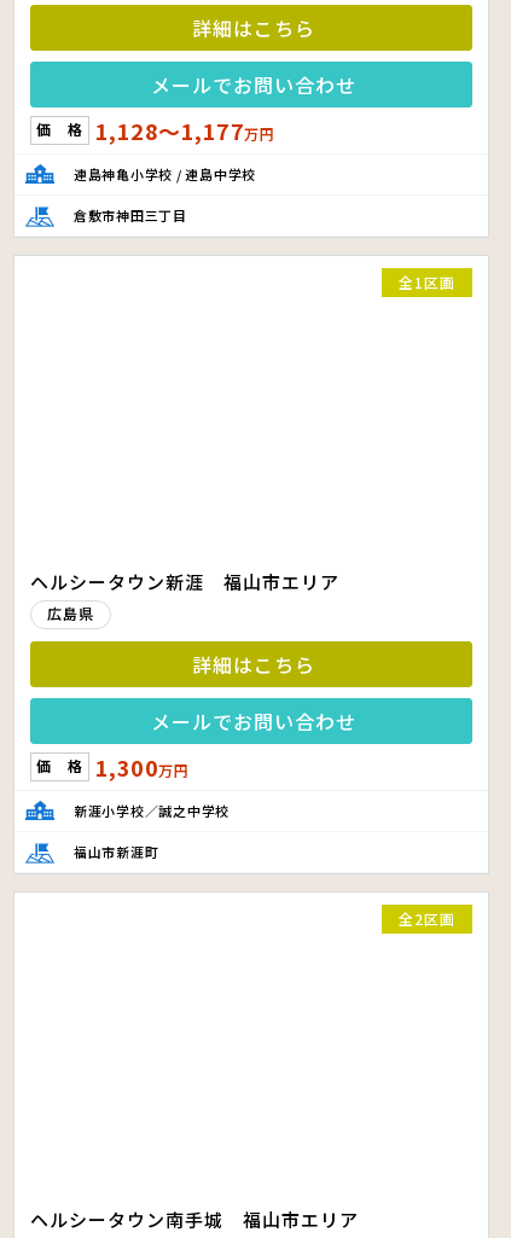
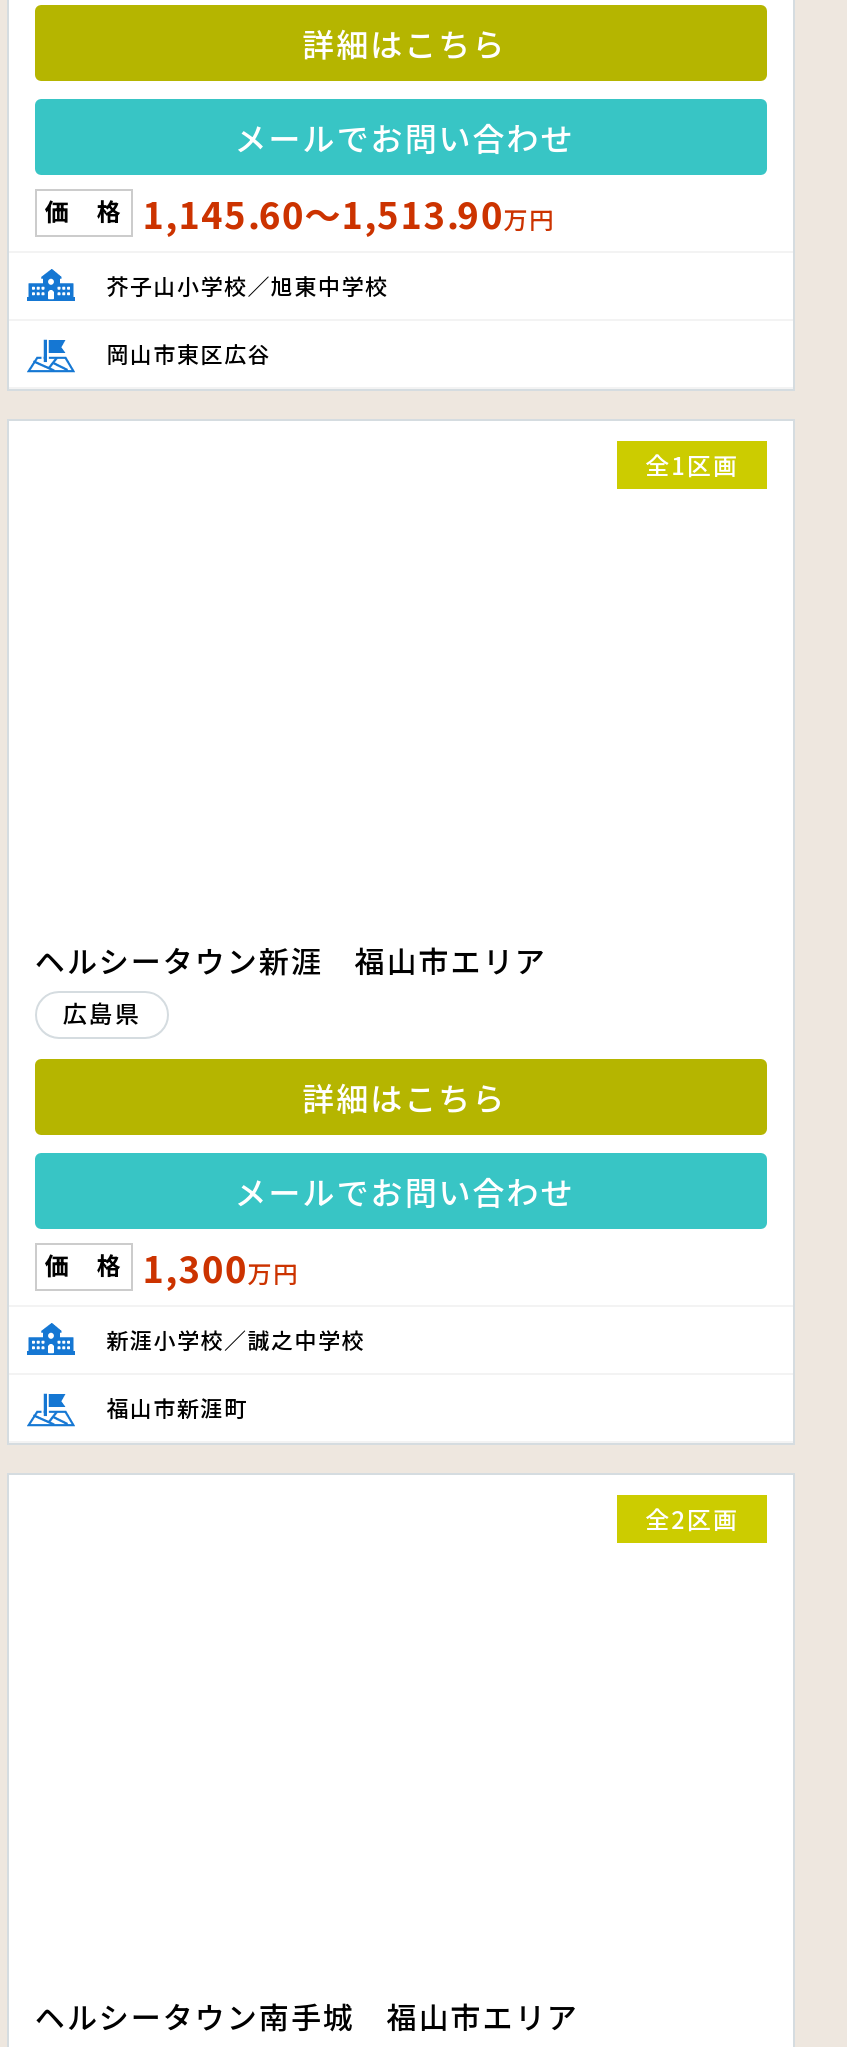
- 価 格 1,128～1,177万円
+ 価 格 1,145.60～1,513.90万円

- 連島神亀小学校 / 連島中学校
+ 芥子山小学校／旭東中学校

- 倉敷市神田三丁目
+ 岡山市東区広谷
